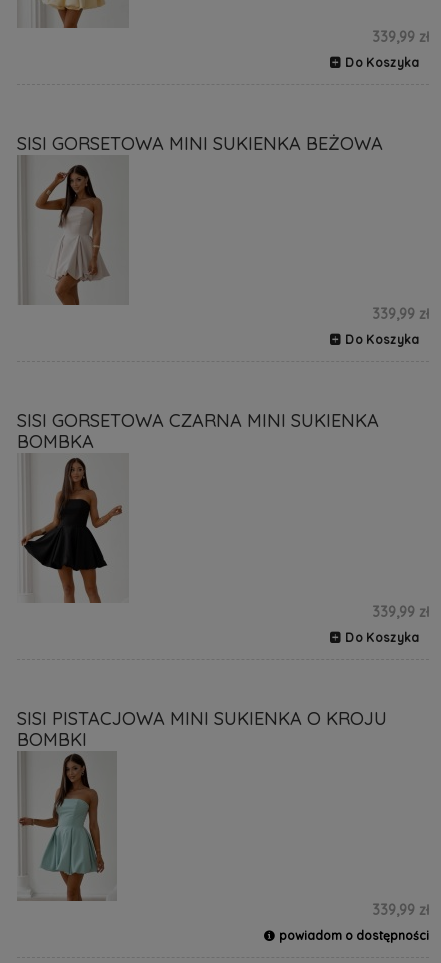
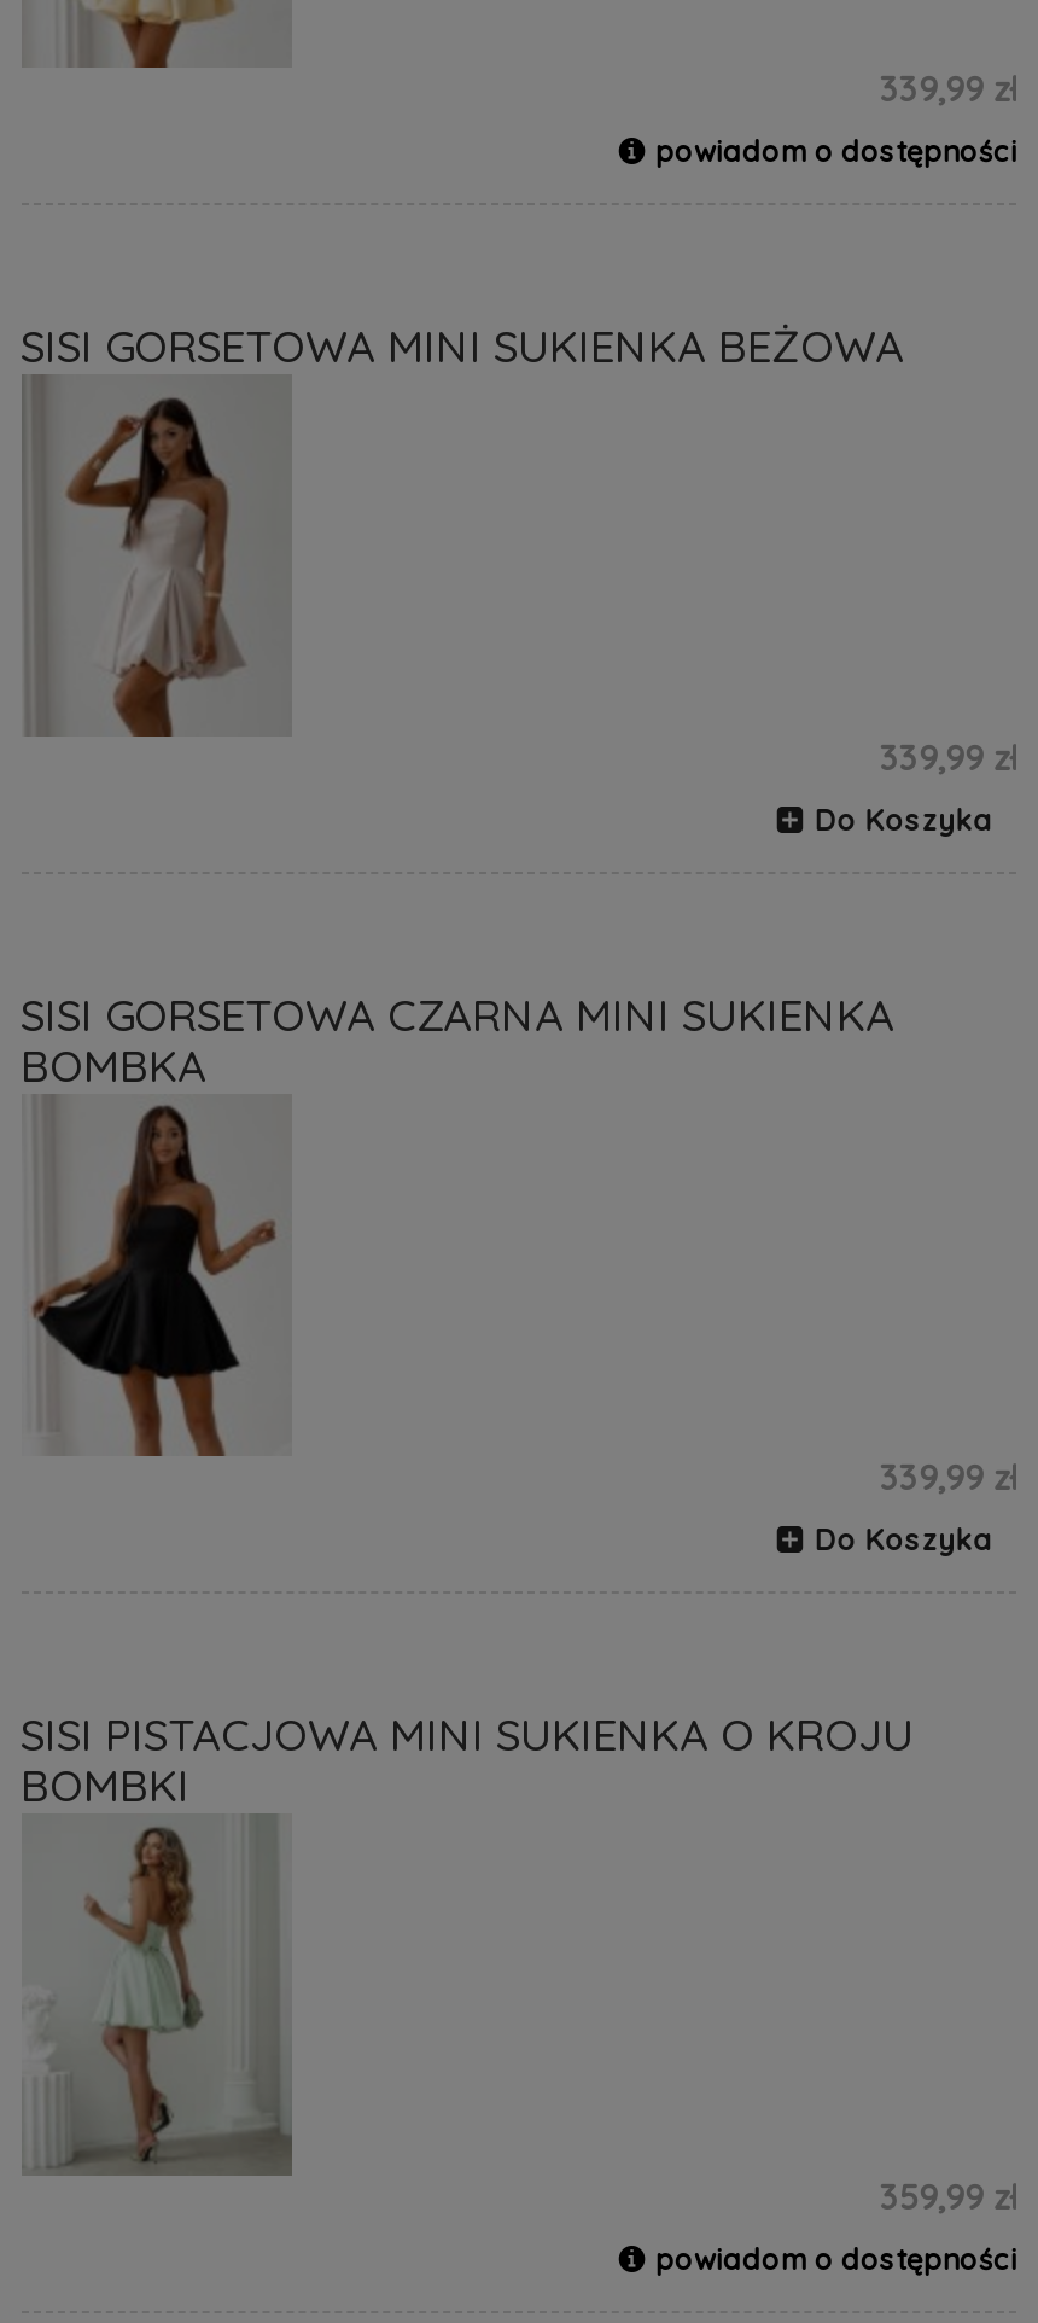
- Do Koszyka
+ powiadom o dostępności

- [image]
+ [image]

- 339,99 zł
+ 359,99 zł
